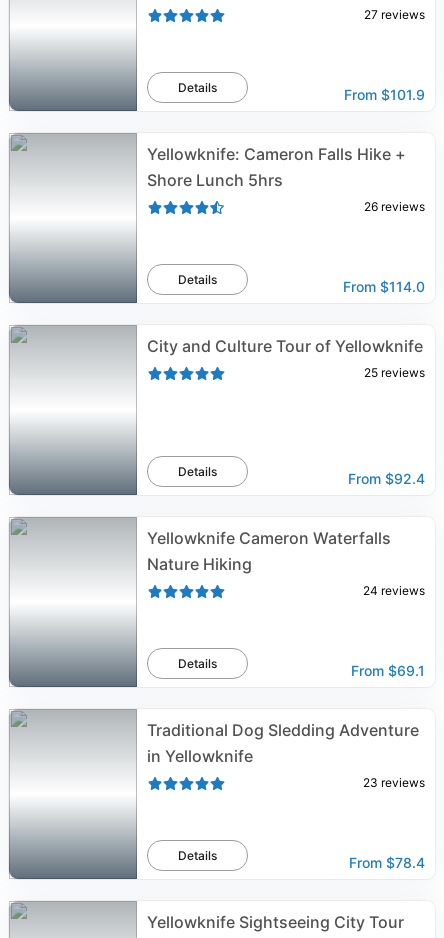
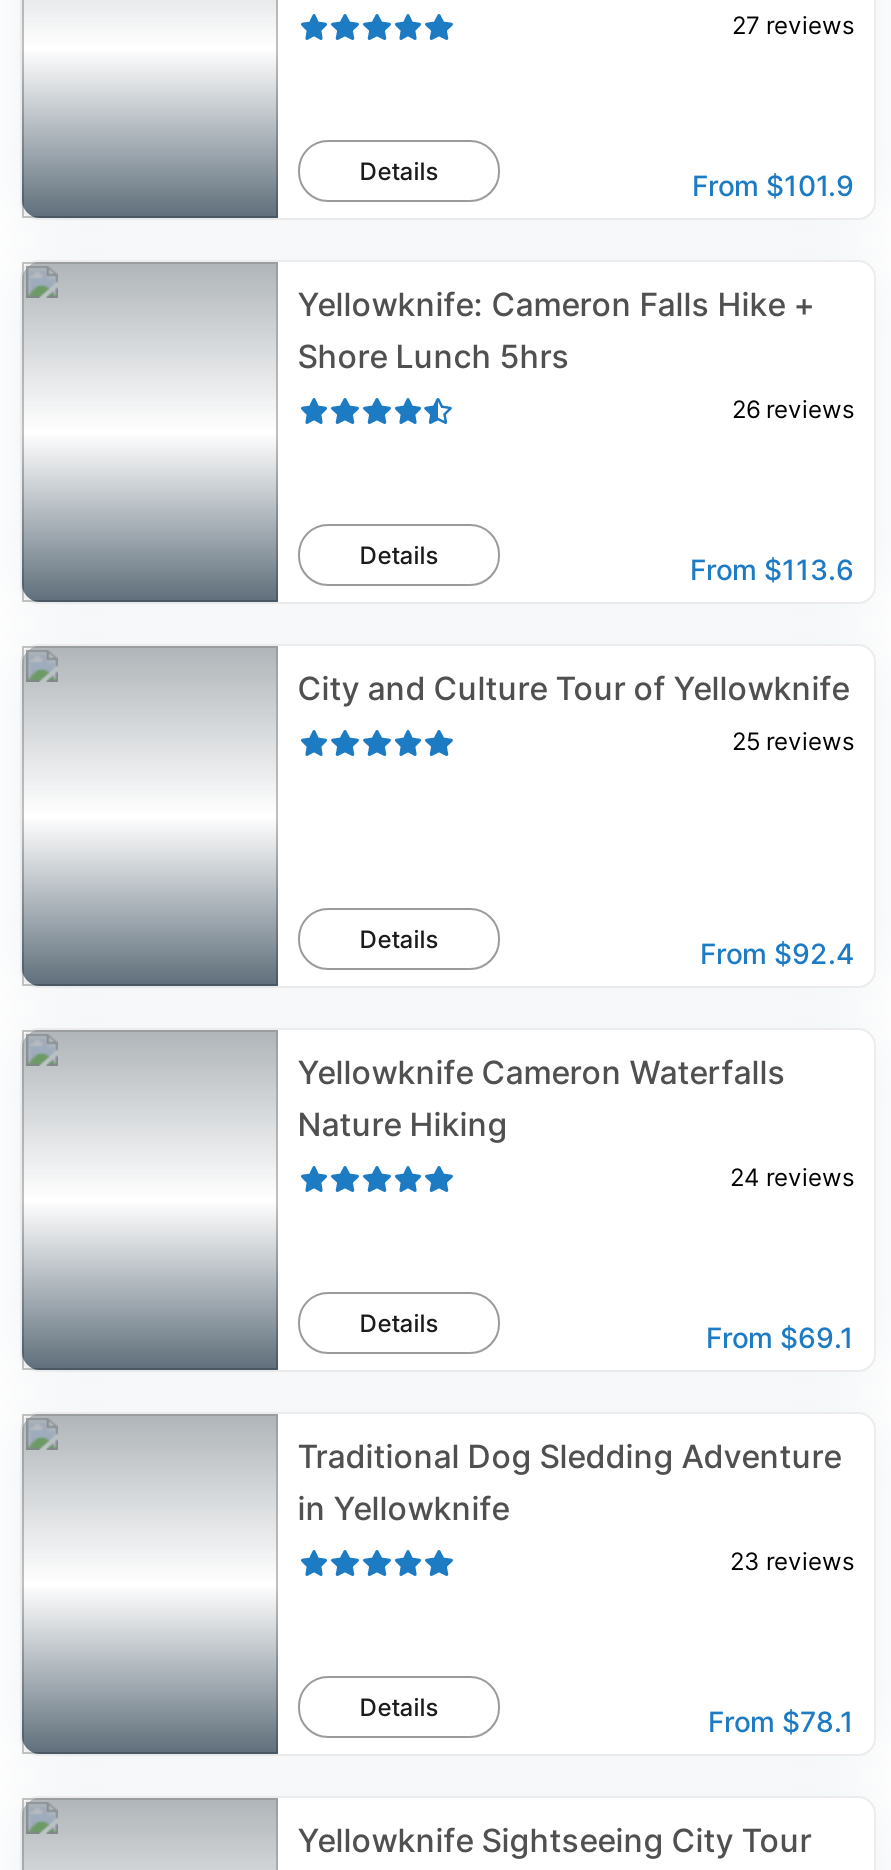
- From $114.0
+ From $113.6

- From $78.4
+ From $78.1
